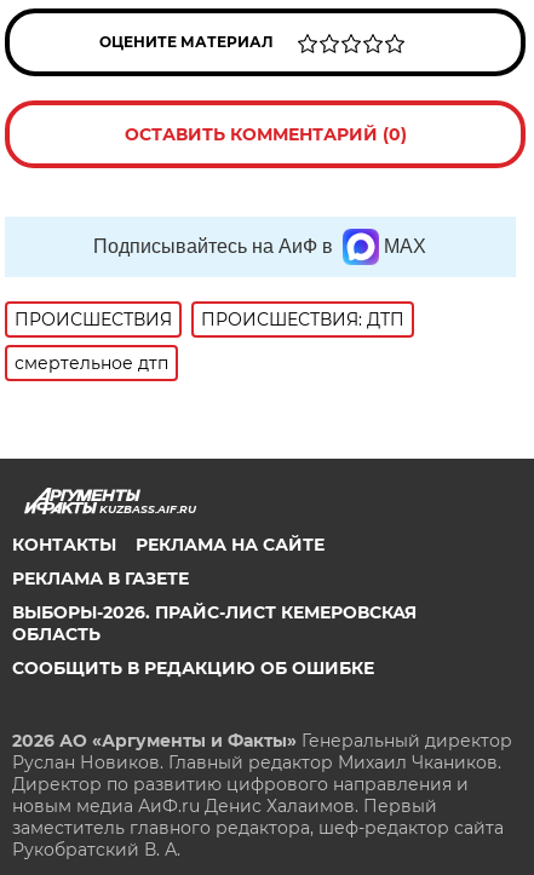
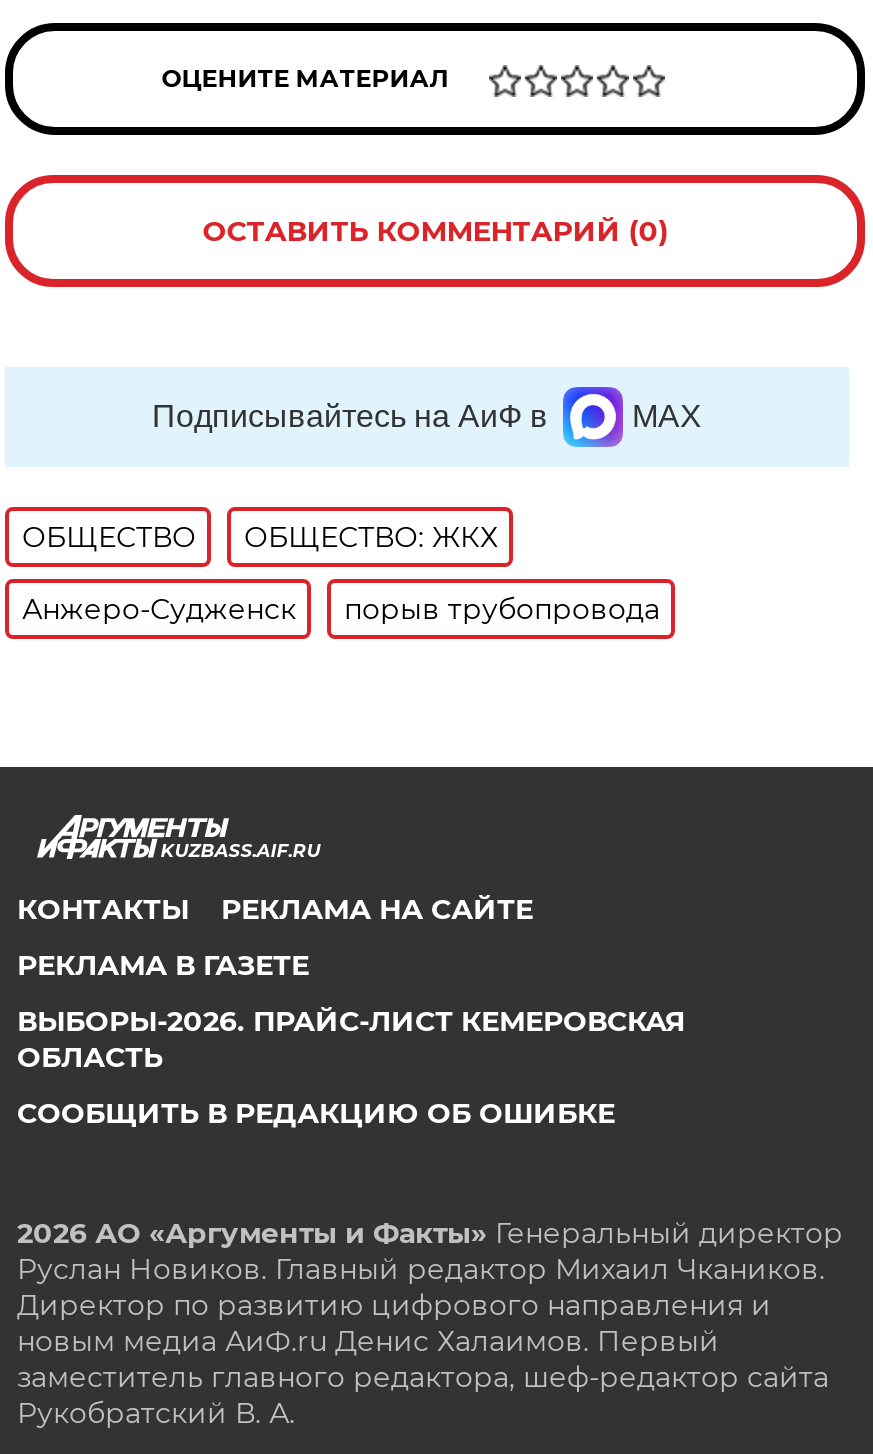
- ПРОИСШЕСТВИЯ
- ПРОИСШЕСТВИЯ: ДТП
+ ОБЩЕСТВО
+ ОБЩЕСТВО: ЖКХ

- смертельное дтп
+ Анжеро-Судженск
+ порыв трубопровода
